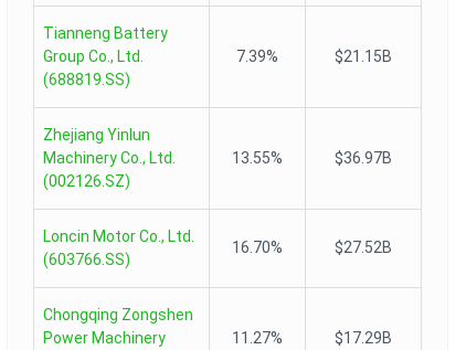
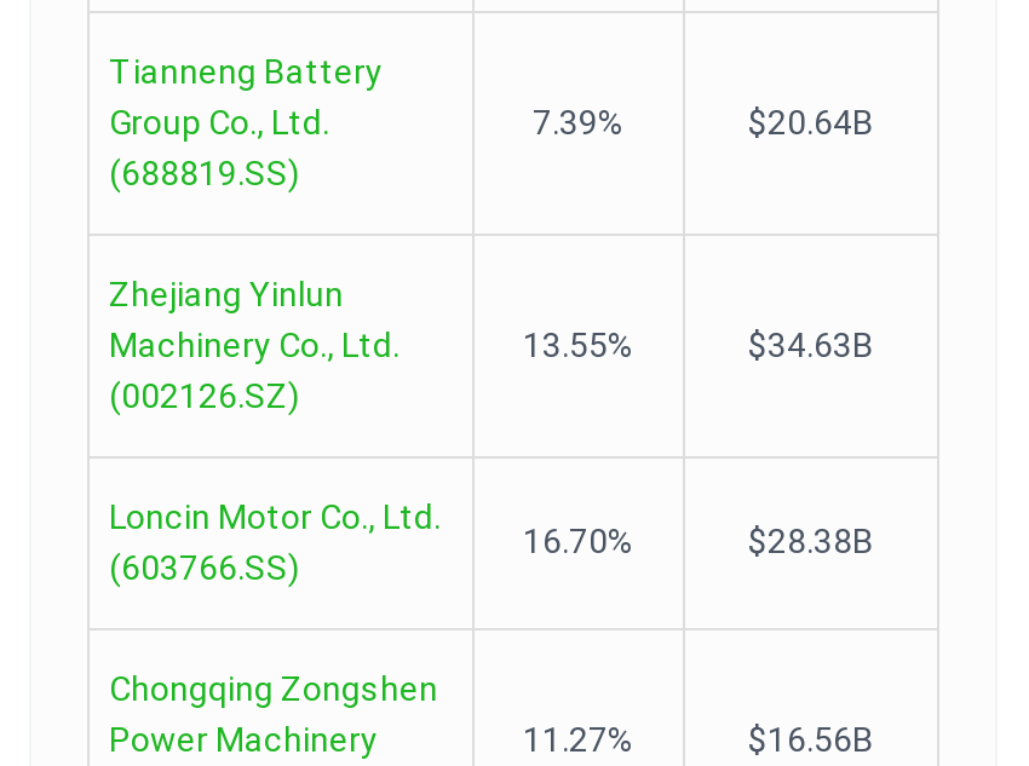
- $21.15B
+ $20.64B

- $36.97B
+ $34.63B

- $27.52B
+ $28.38B

- $17.29B
+ $16.56B
